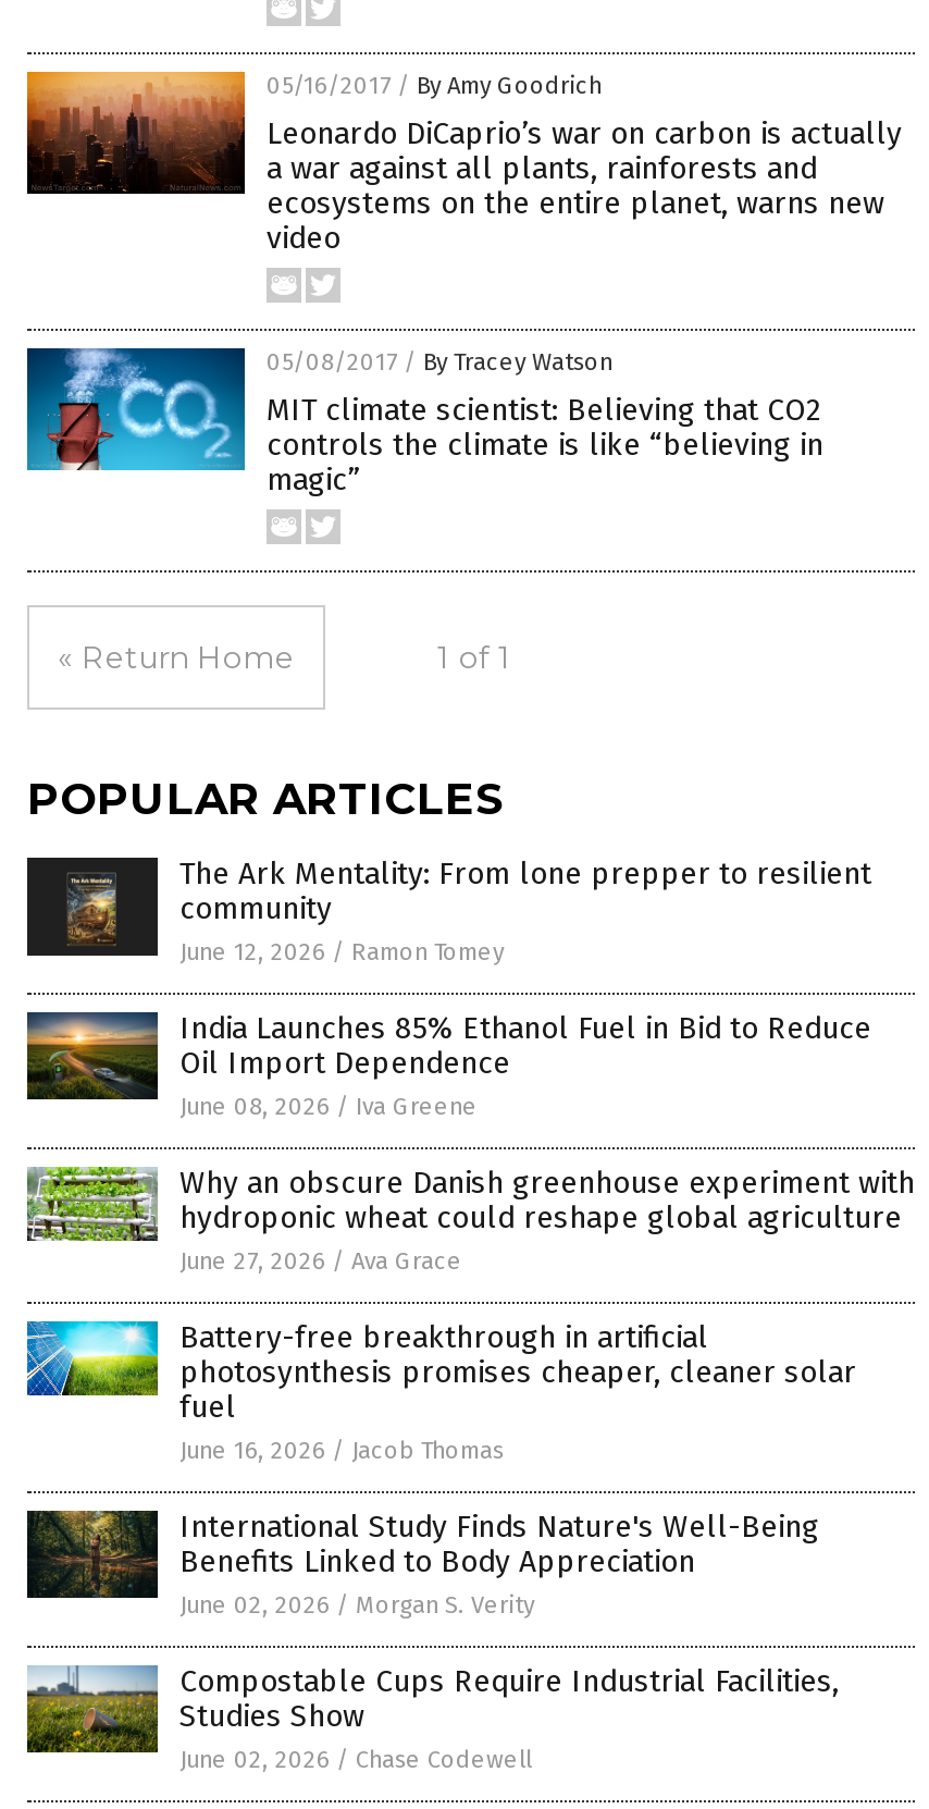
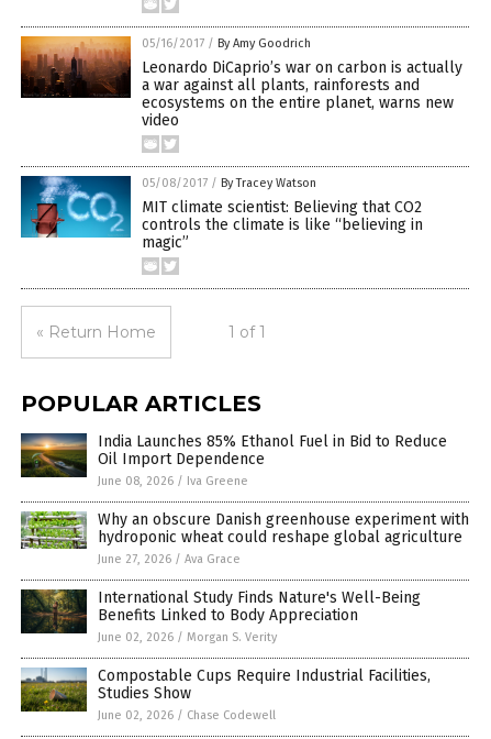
- [image]
- The Ark Mentality: From lone prepper to resilient
- community
- June 12, 2026 / Ramon Tomey

- [image]
- Battery-free breakthrough in artificial
- photosynthesis promises cheaper, cleaner solar
- fuel
- June 16, 2026 / Jacob Thomas
